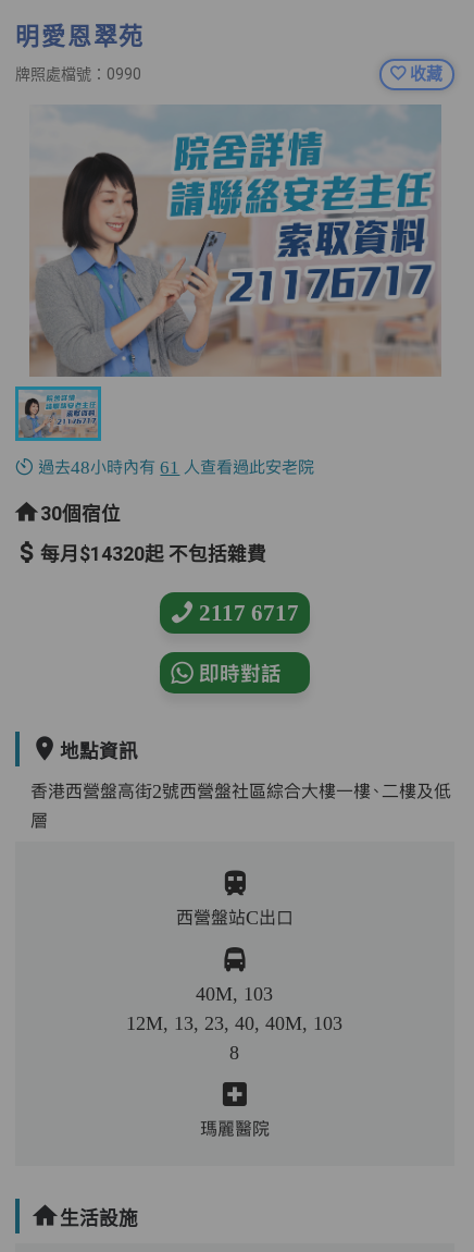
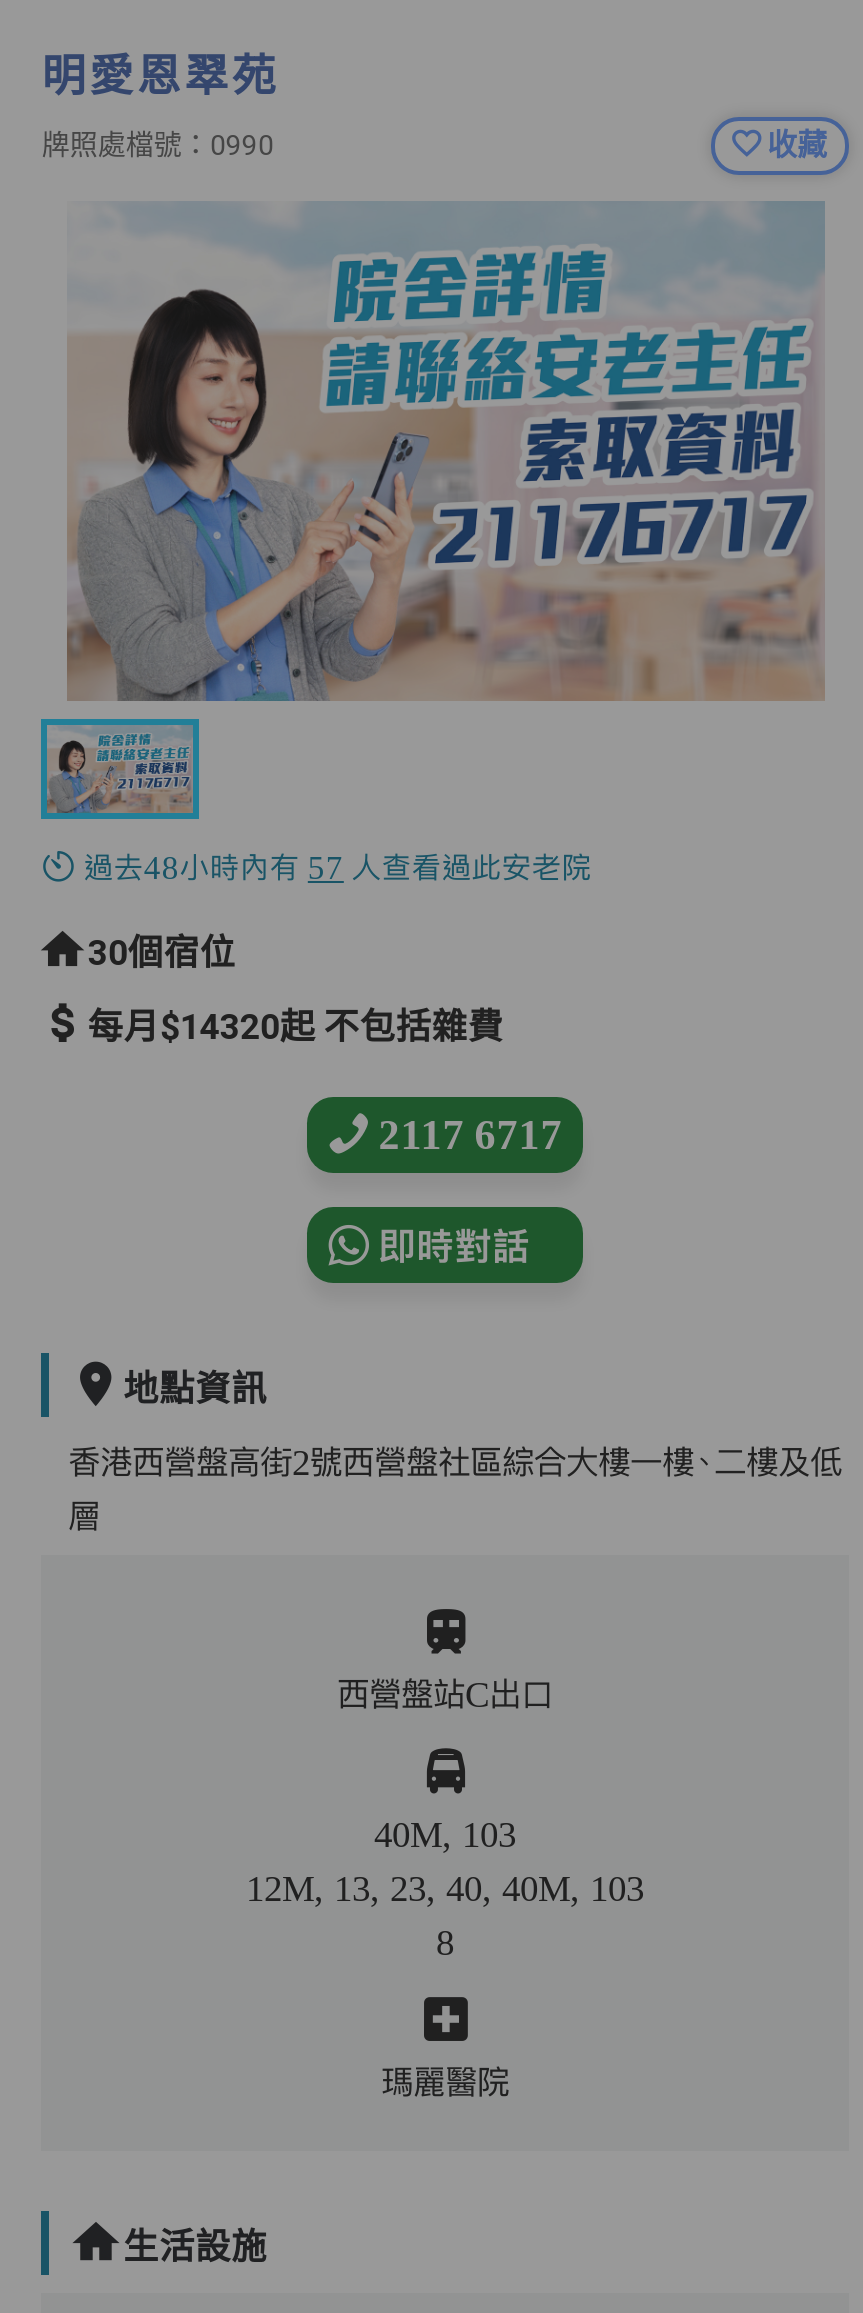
- 過去48小時內有61人查看過此安老院
+ 過去48小時內有57人查看過此安老院
